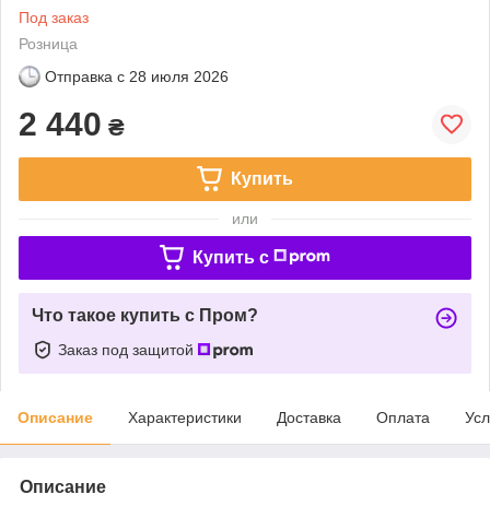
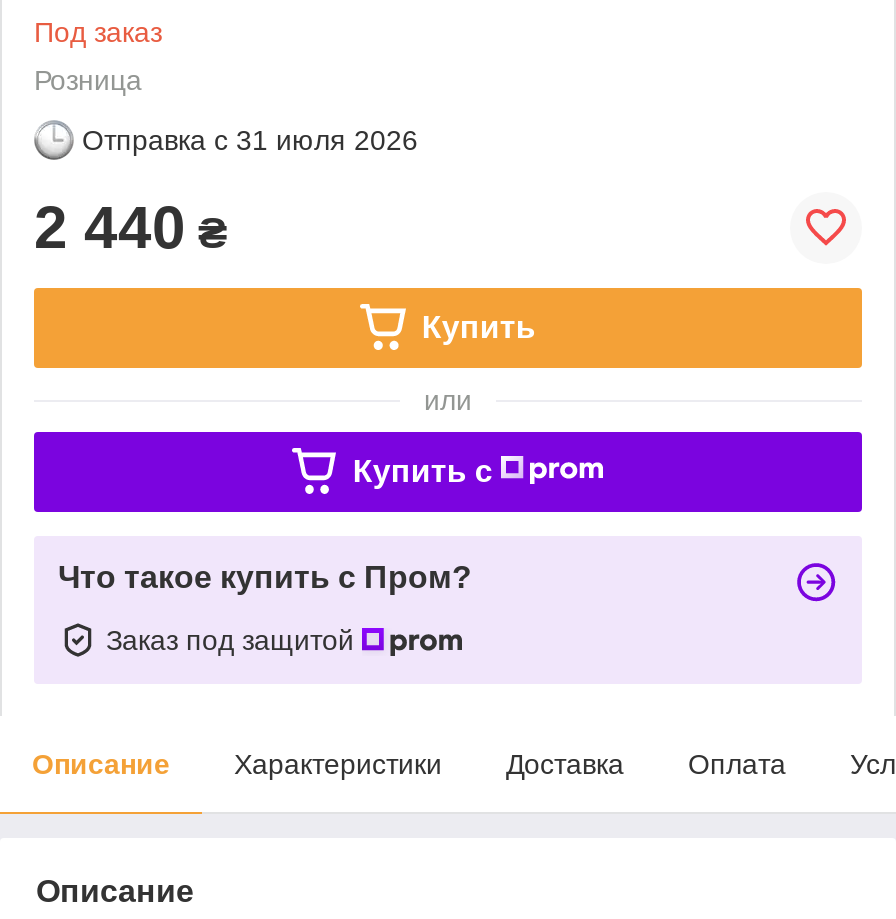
- Отправка с 28 июля 2026
+ Отправка с 31 июля 2026
